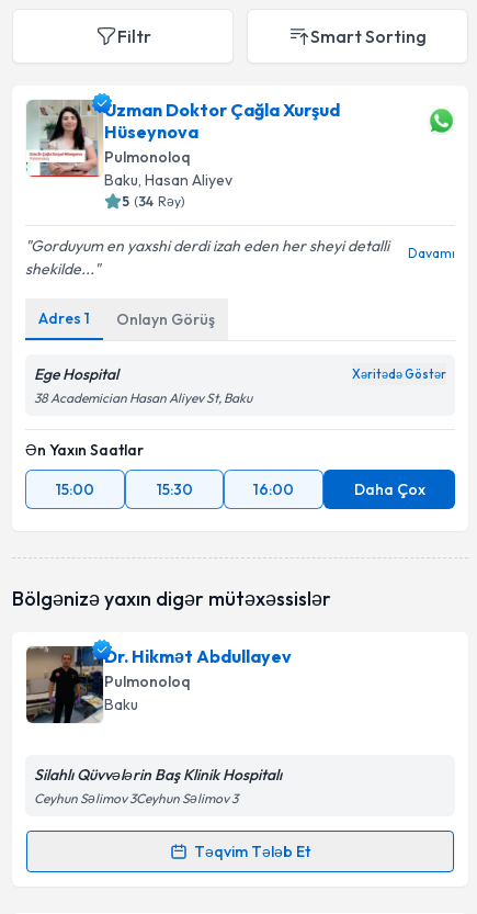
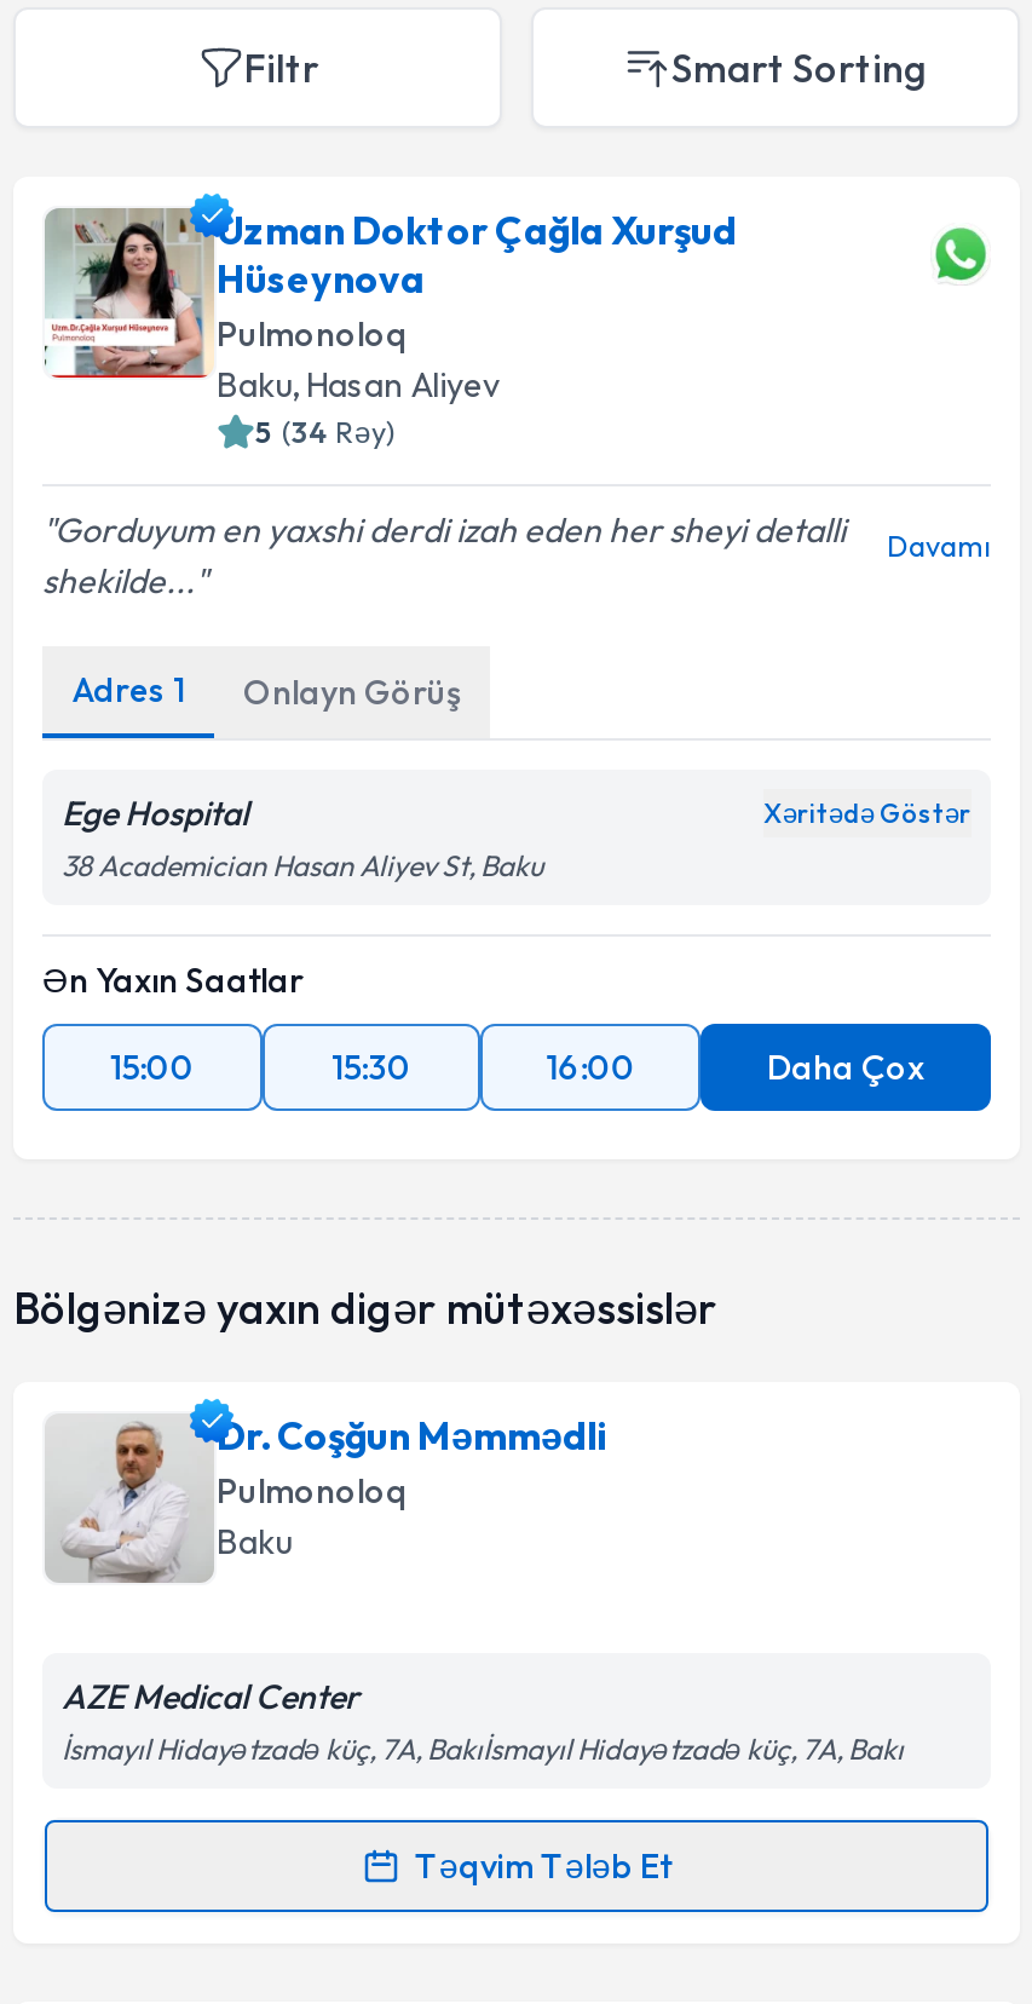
- [image]
- Dr. Hikmət Abdullayev
+ [image]
+ Dr. Coşğun Məmmədli

- Silahlı Qüvvələrin Baş Klinik Hospitalı
- Ceyhun Səlimov 3Ceyhun Səlimov 3
+ AZE Medical Center
+ İsmayıl Hidayətzadə küç, 7A, Bakıİsmayıl Hidayətzadə küç, 7A, Bakı
